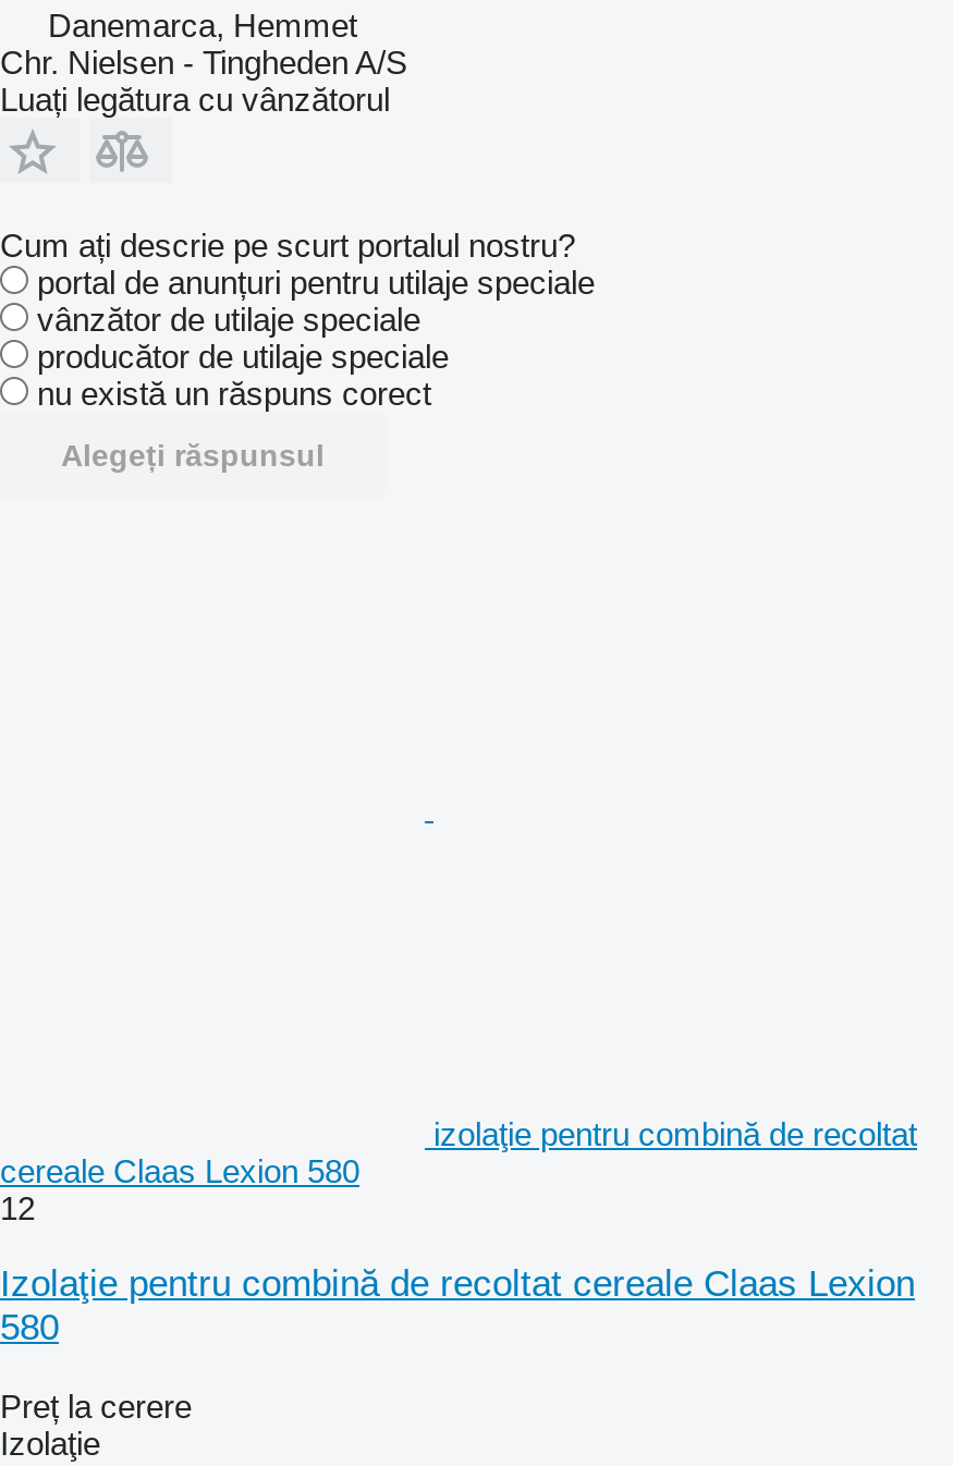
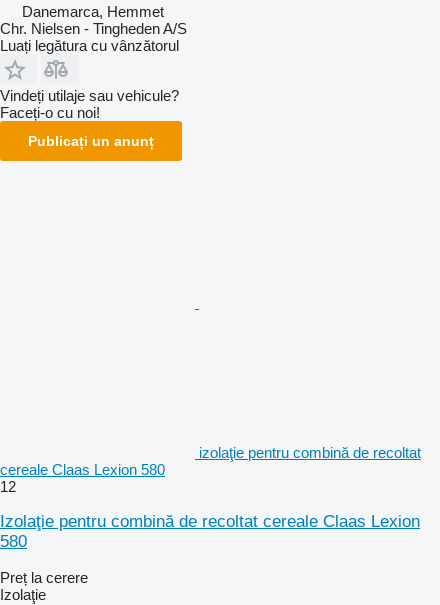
- Cum ați descrie pe scurt portalul nostru?
- portal de anunțuri pentru utilaje speciale
- vânzător de utilaje speciale
- producător de utilaje speciale
- nu există un răspuns corect
+ Vindeți utilaje sau vehicule?
+ Faceți-o cu noi!

- Alegeți răspunsul
+ Publicați un anunț
